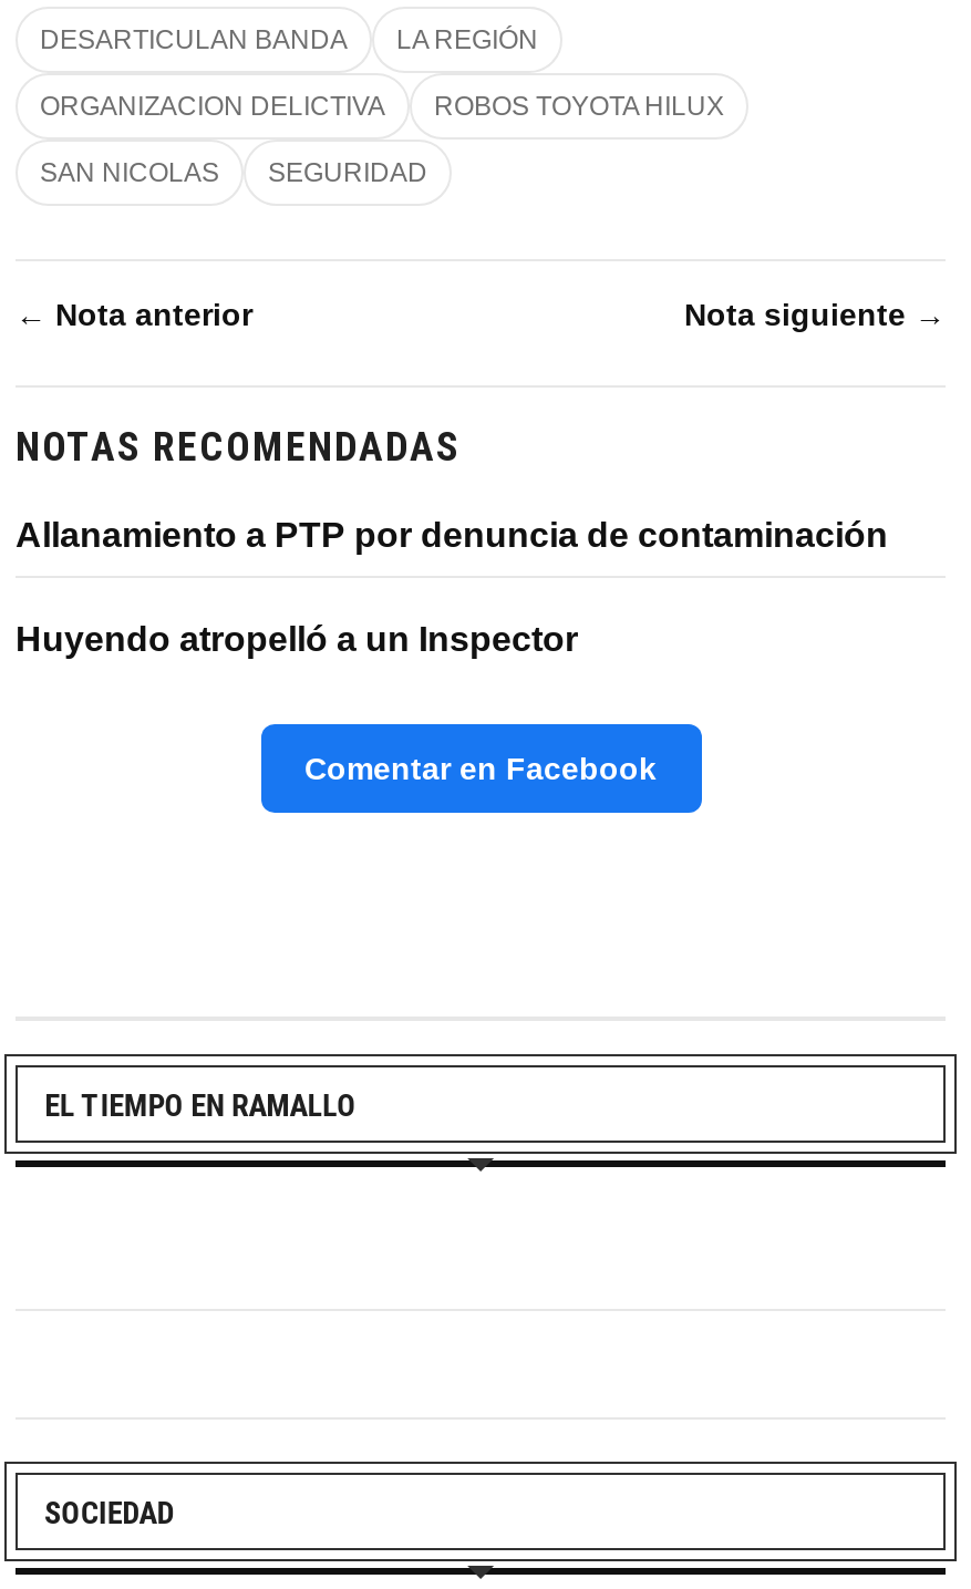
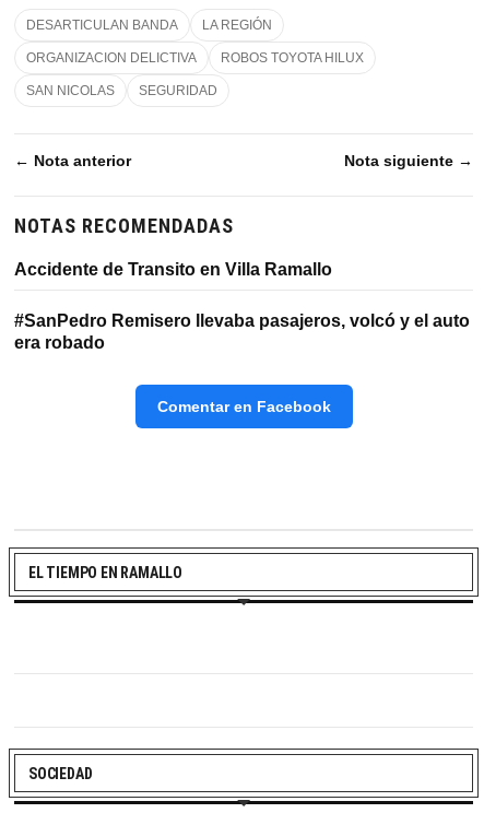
- Allanamiento a PTP por denuncia de contaminación
+ Accidente de Transito en Villa Ramallo

- Huyendo atropelló a un Inspector
+ #SanPedro Remisero llevaba pasajeros, volcó y el auto
+ era robado
